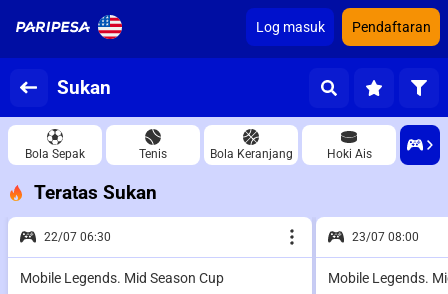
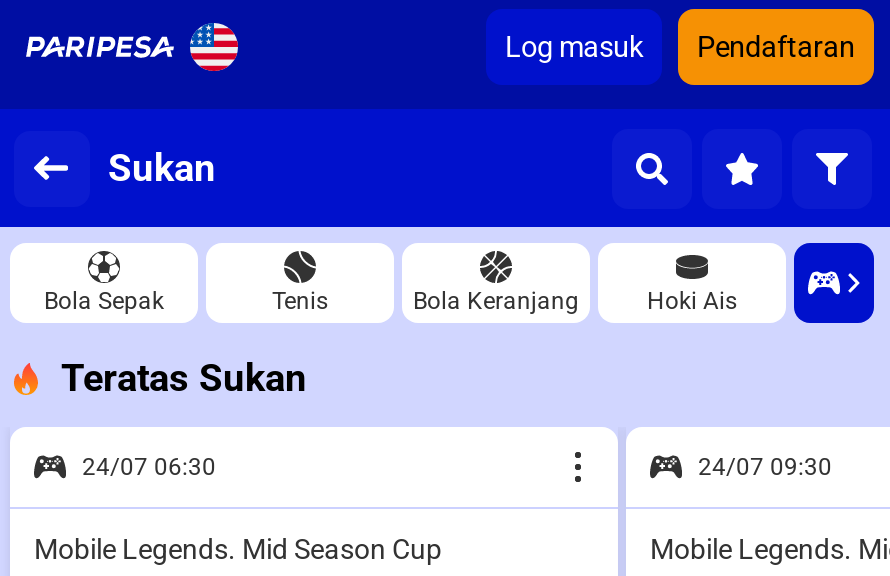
- 22/07 06:30
+ 24/07 06:30

- 23/07 08:00
+ 24/07 09:30
